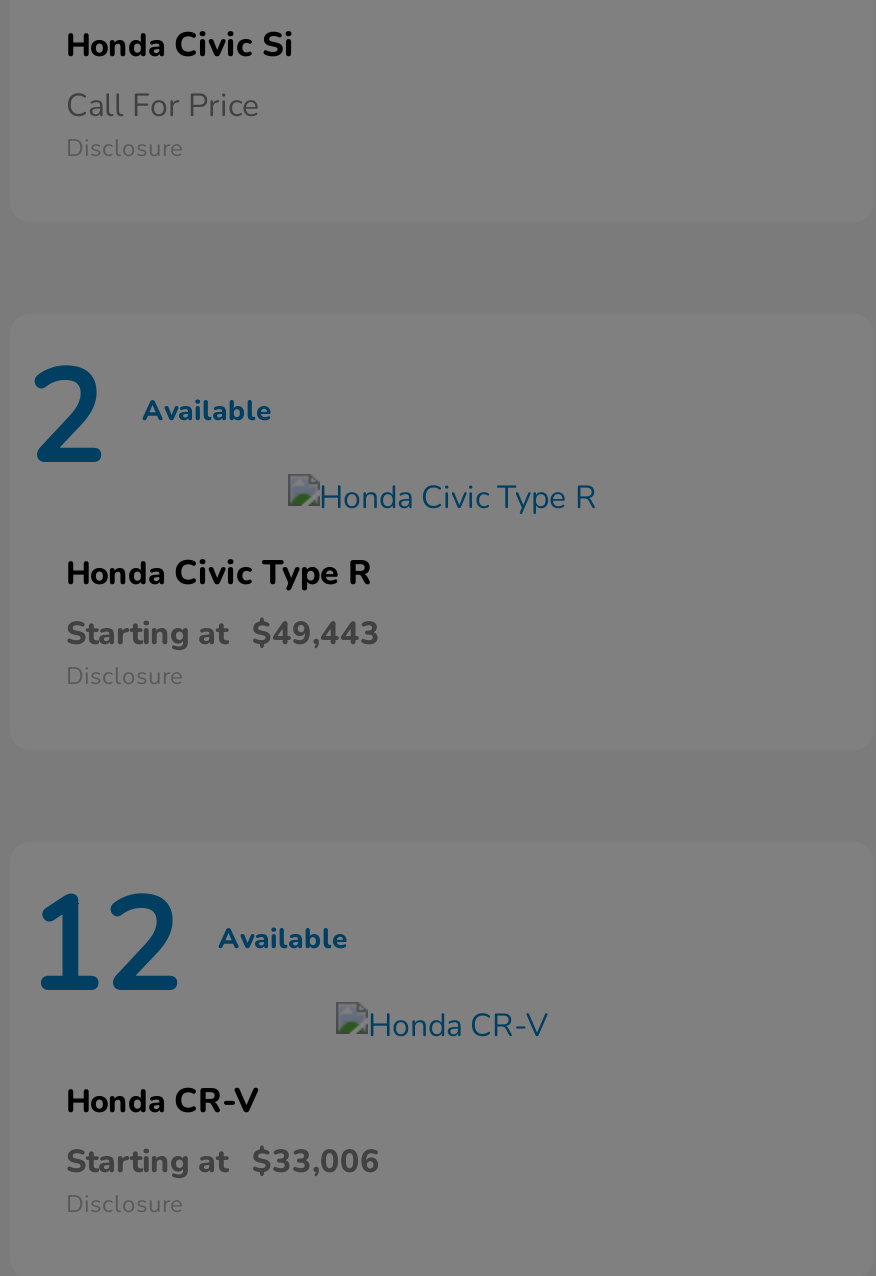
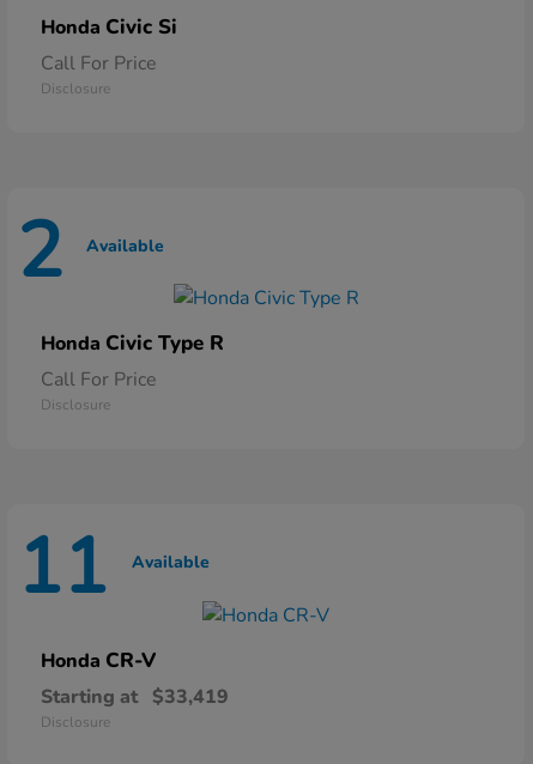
- Starting at $49,443
+ Call For Price

- 12 Available
+ 11 Available

- Starting at $33,006
+ Starting at $33,419
